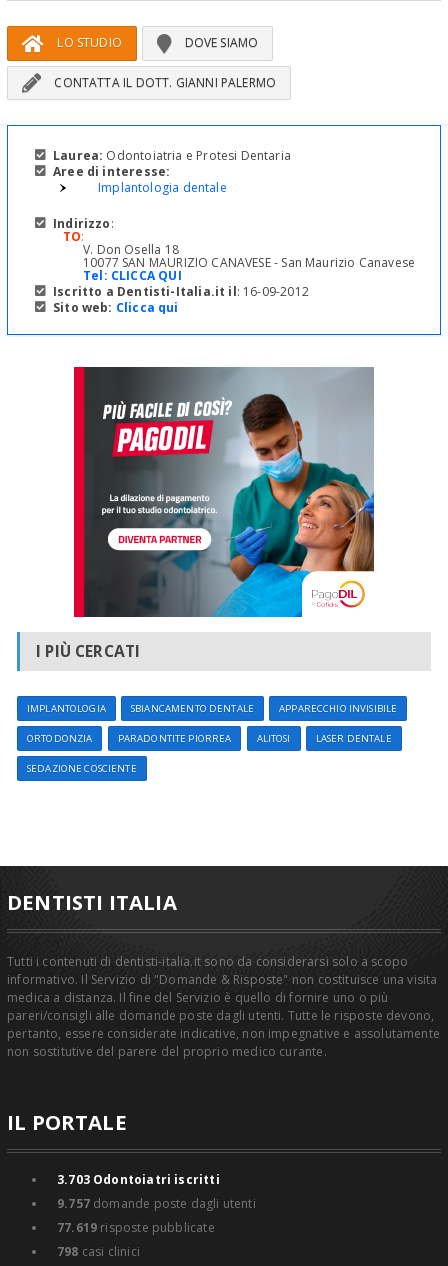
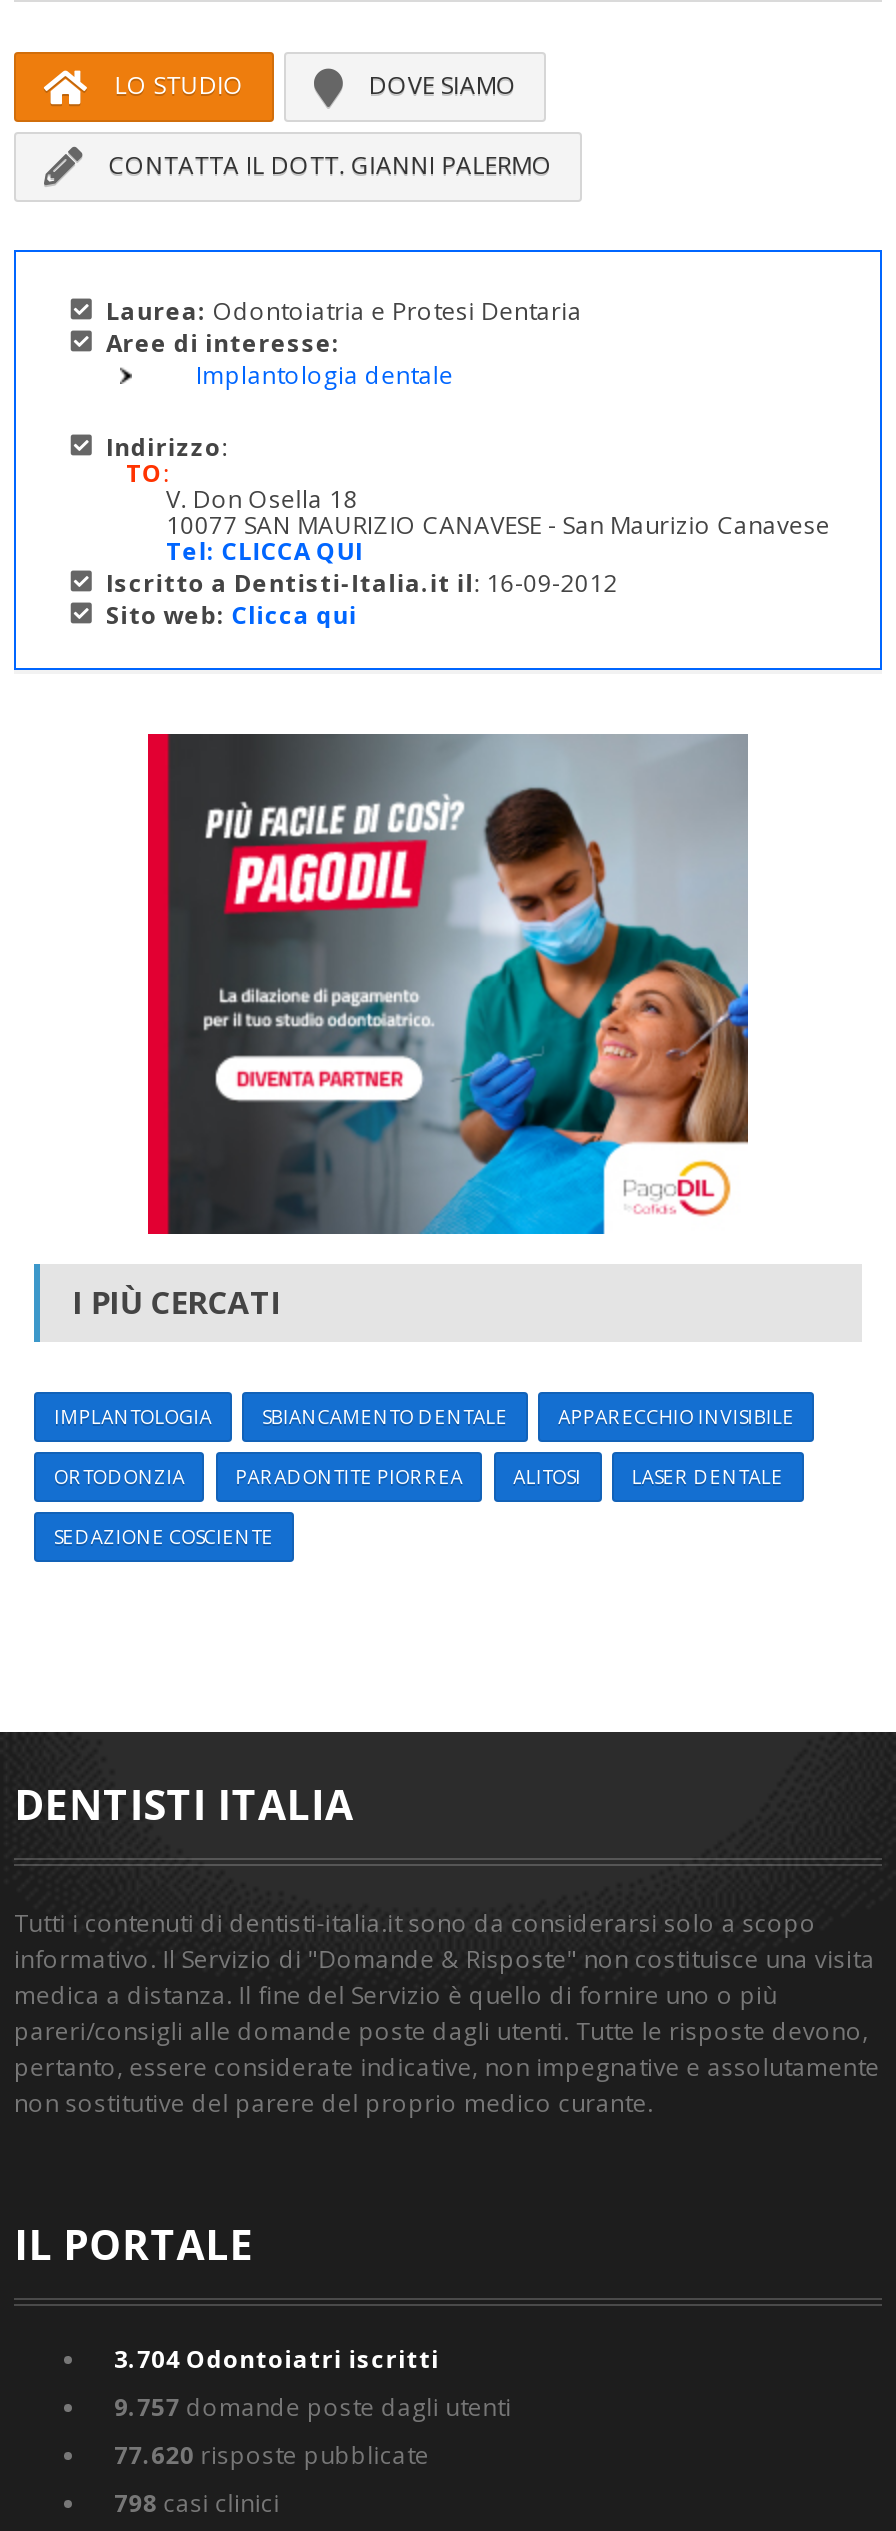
- 3.703 Odontoiatri iscritti
+ 3.704 Odontoiatri iscritti

- 77.619 risposte pubblicate
+ 77.620 risposte pubblicate
